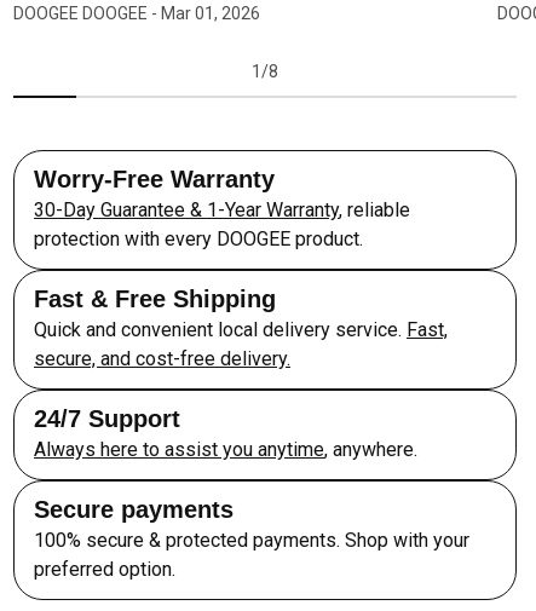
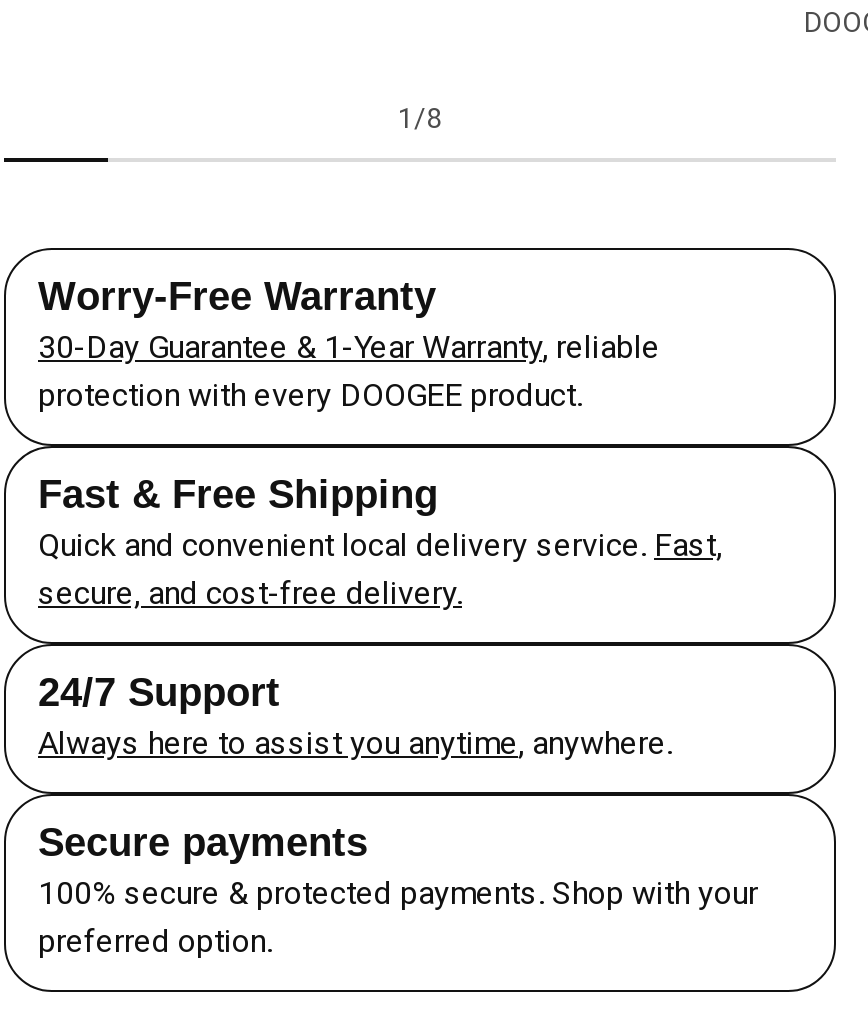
- DOOGEE DOOGEE - Mar 01, 2026
